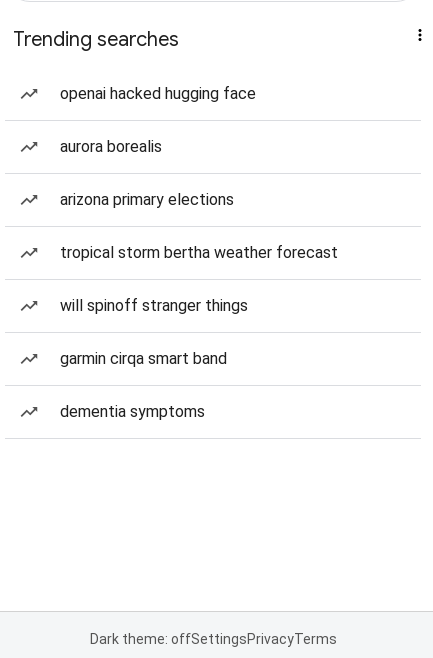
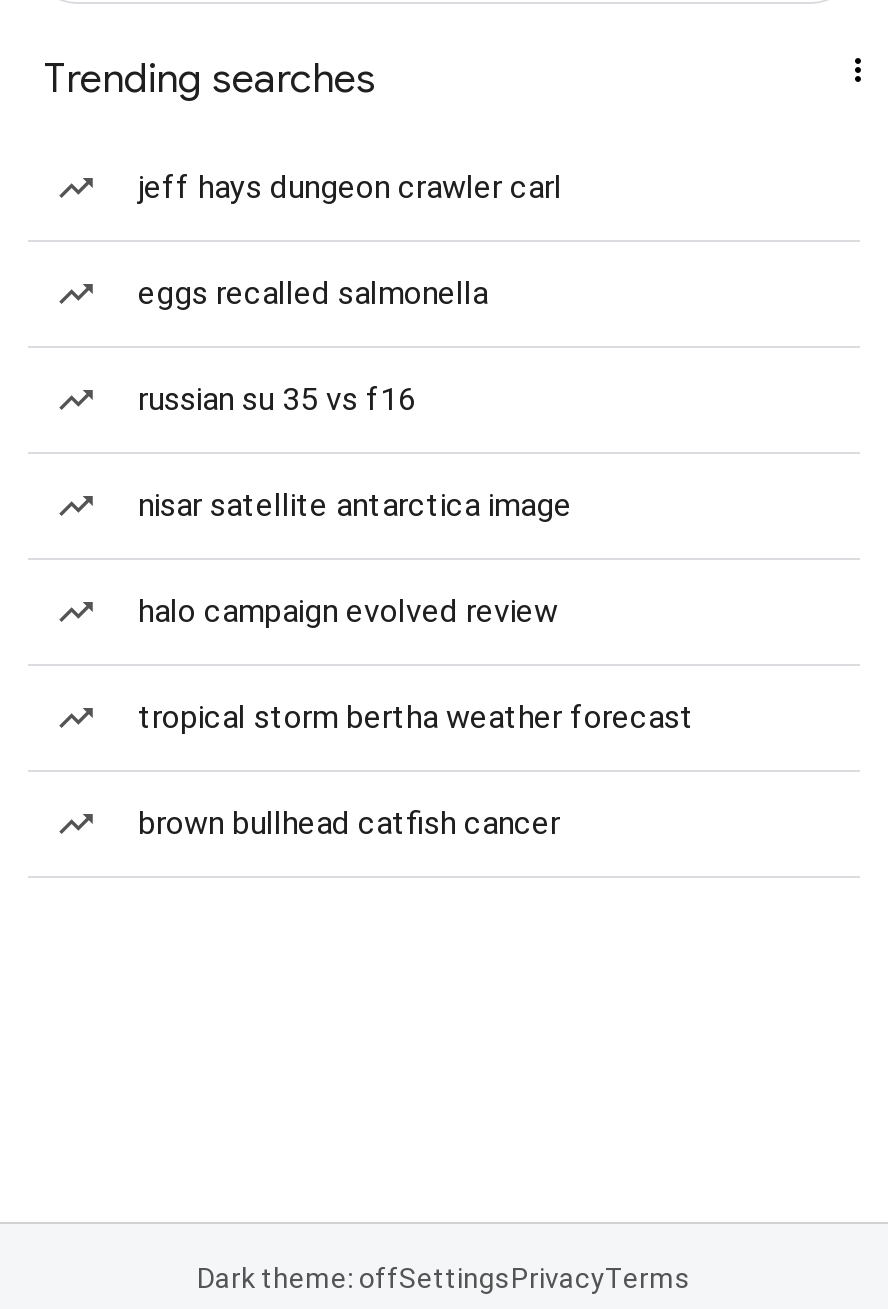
- openai hacked hugging face
- aurora borealis
- arizona primary elections
+ jeff hays dungeon crawler carl
+ eggs recalled salmonella
+ russian su 35 vs f16
+ nisar satellite antarctica image
+ halo campaign evolved review

moved down: tropical storm bertha weather forecast

- will spinoff stranger things
- garmin cirqa smart band
- dementia symptoms
+ brown bullhead catfish cancer
